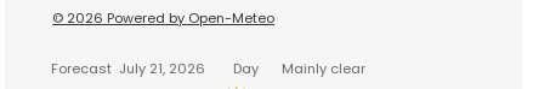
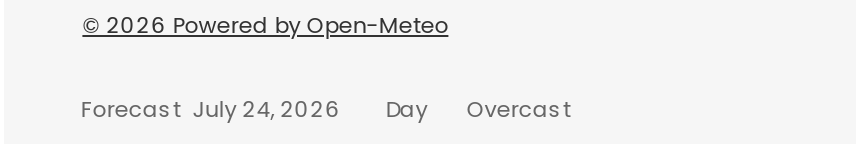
- Forecast July 21, 2026
+ Forecast July 24, 2026

- Mainly clear
+ Overcast
